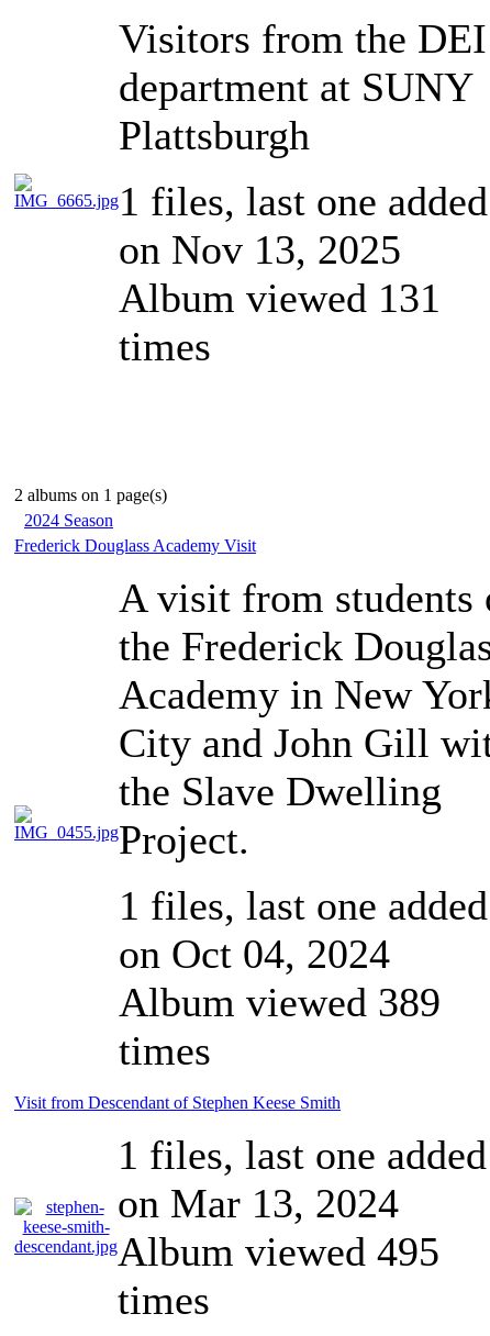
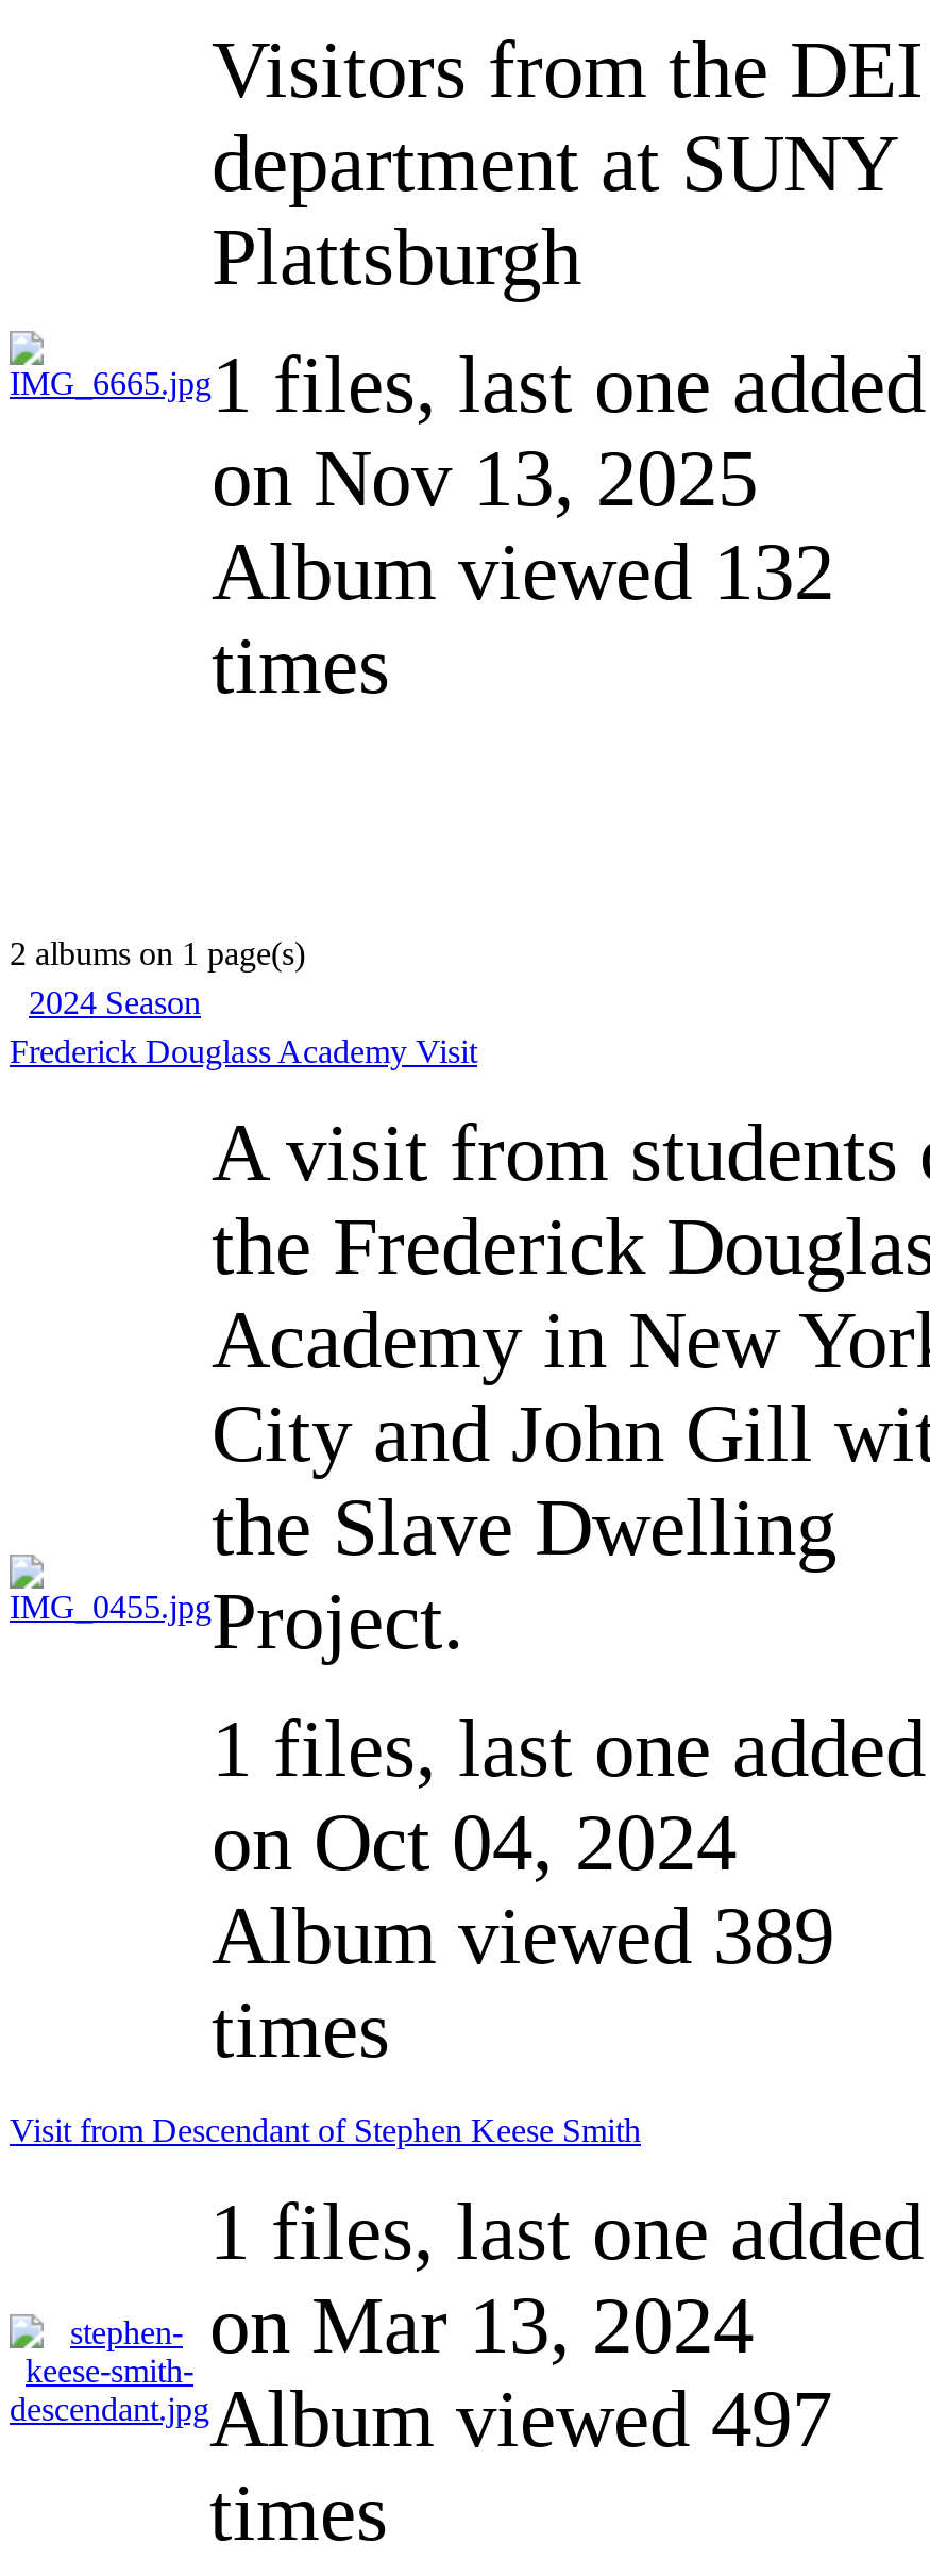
- Album viewed 131
+ Album viewed 132

- Album viewed 495
+ Album viewed 497
